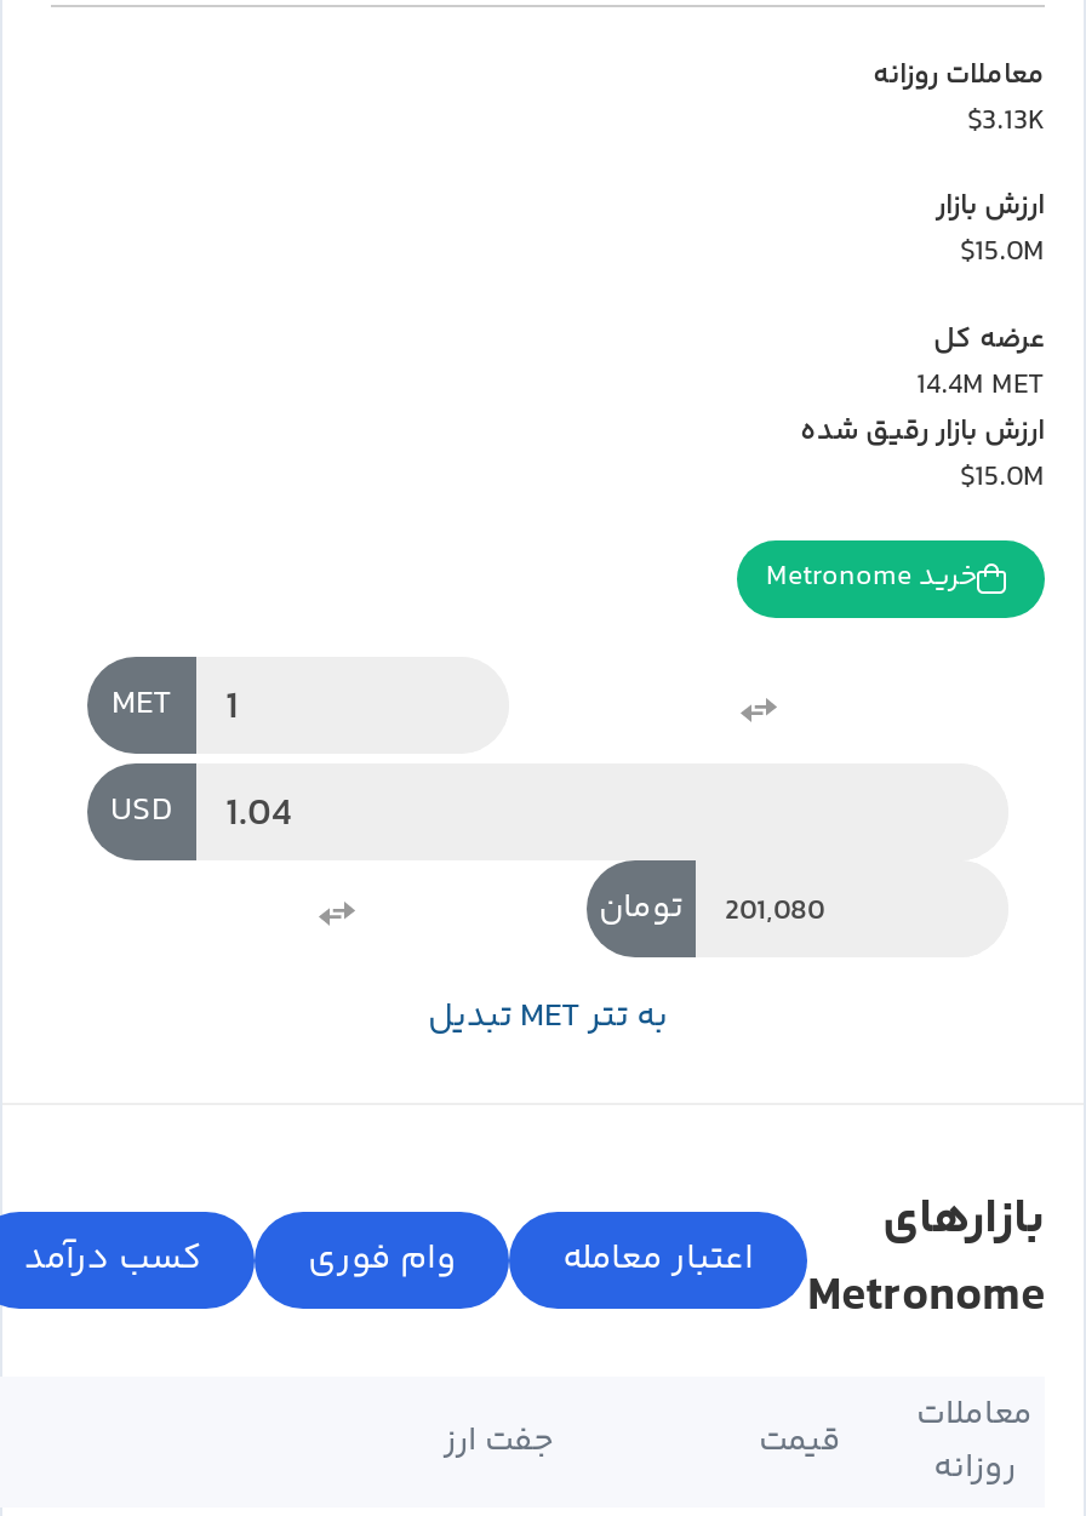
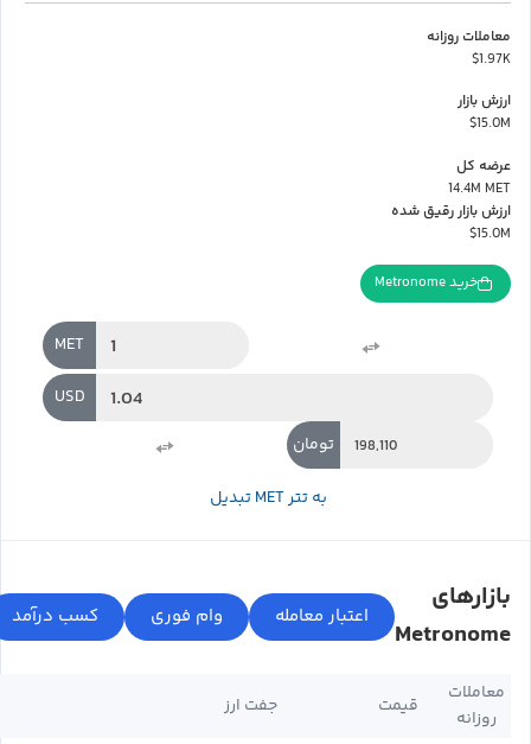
- $3.13K
+ $1.97K
